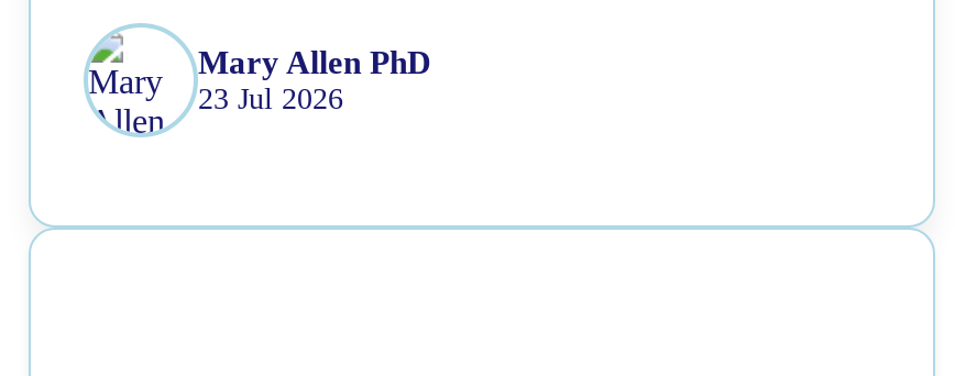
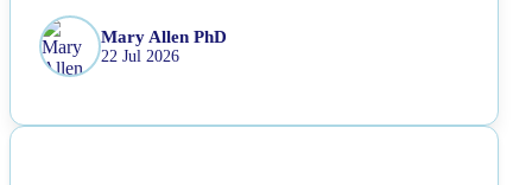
- 23 Jul 2026
+ 22 Jul 2026
